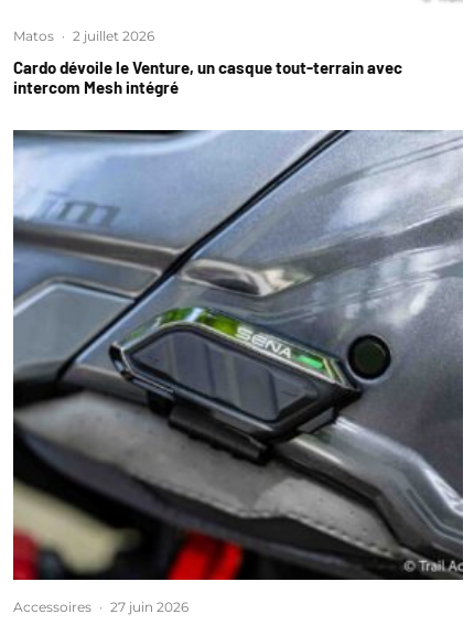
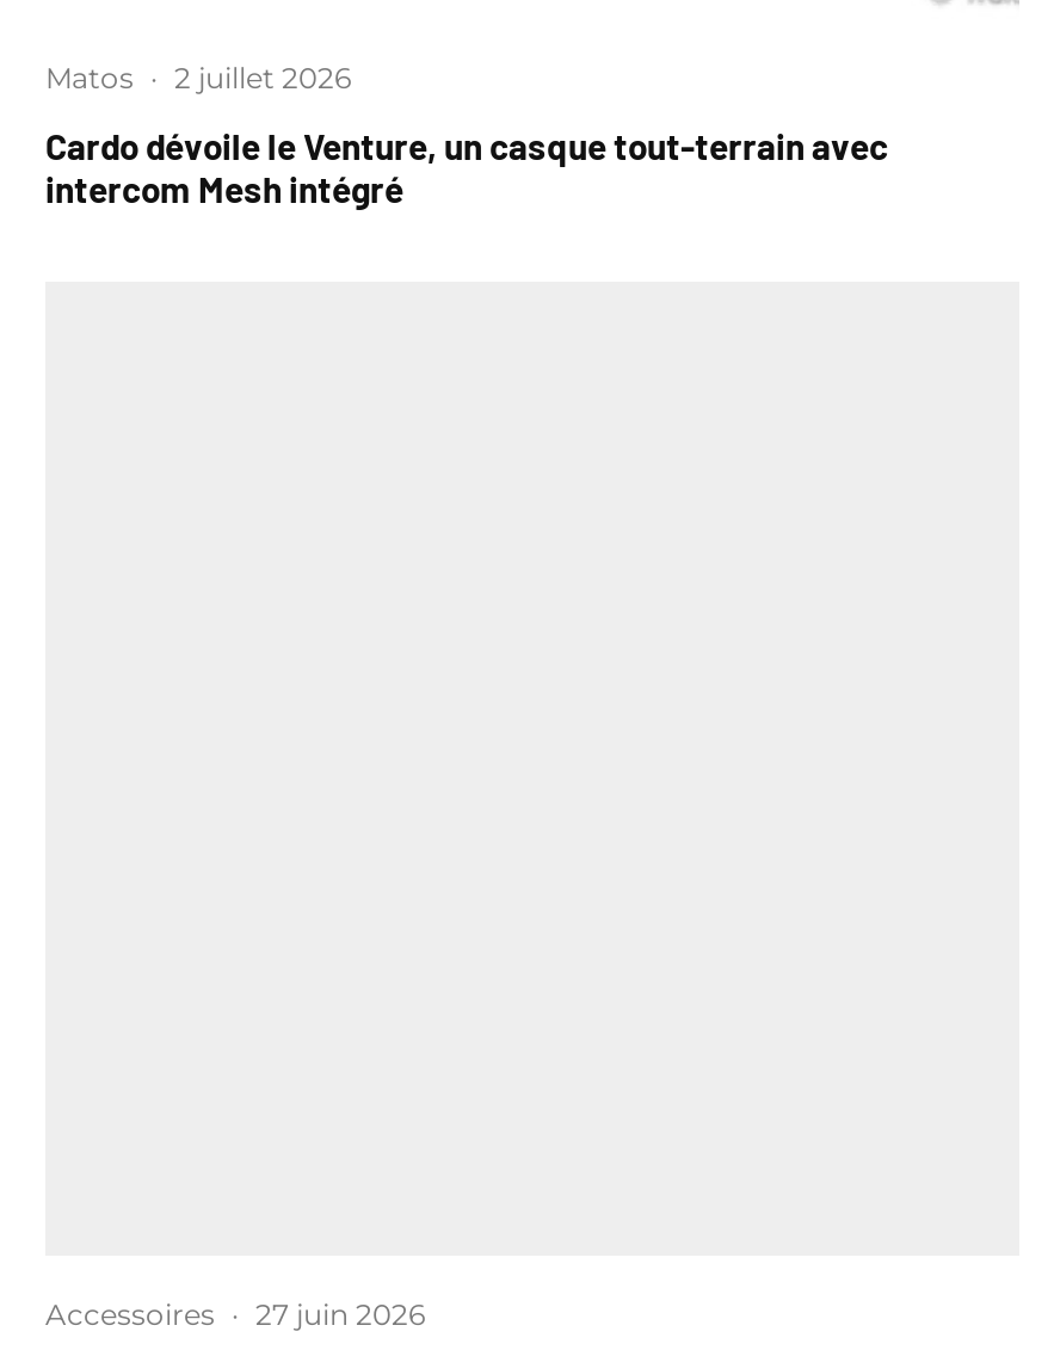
- [image]
